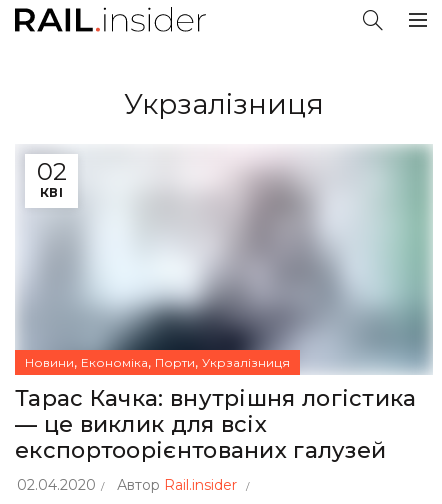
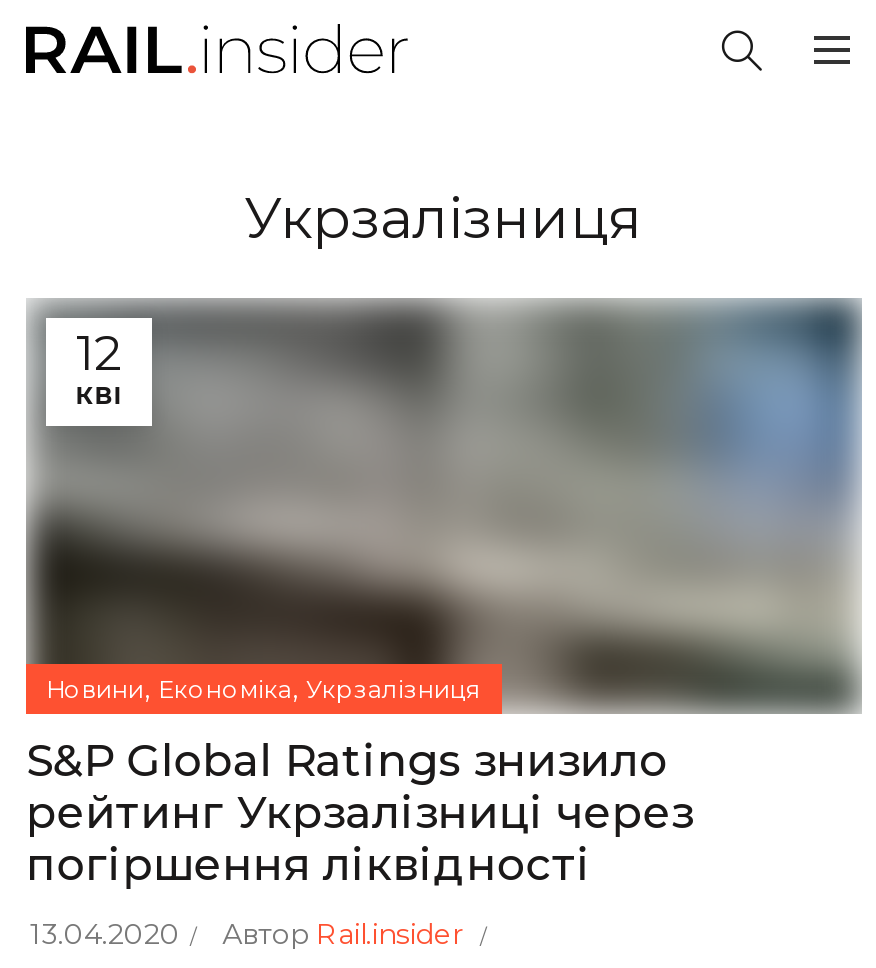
- [image]
- 02
+ [image]
+ 12

- Новини, Економіка, Порти, Укрзалізниця
+ Новини, Економіка, Укрзалізниця

- Тарас Качка: внутрішня логістика
- — це виклик для всіх
- експортоорієнтованих галузей
- 02.04.2020
+ S&P Global Ratings знизило
+ рейтинг Укрзалізниці через
+ погіршення ліквідності
+ 13.04.2020
